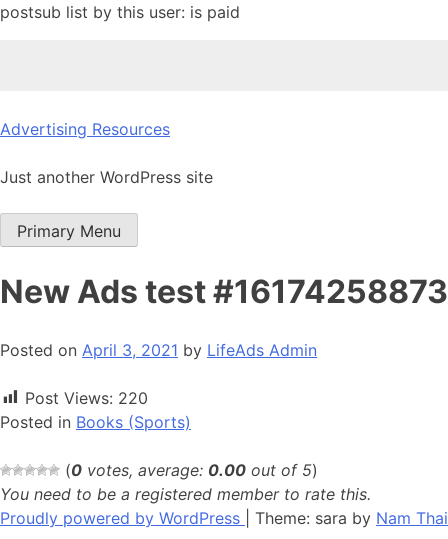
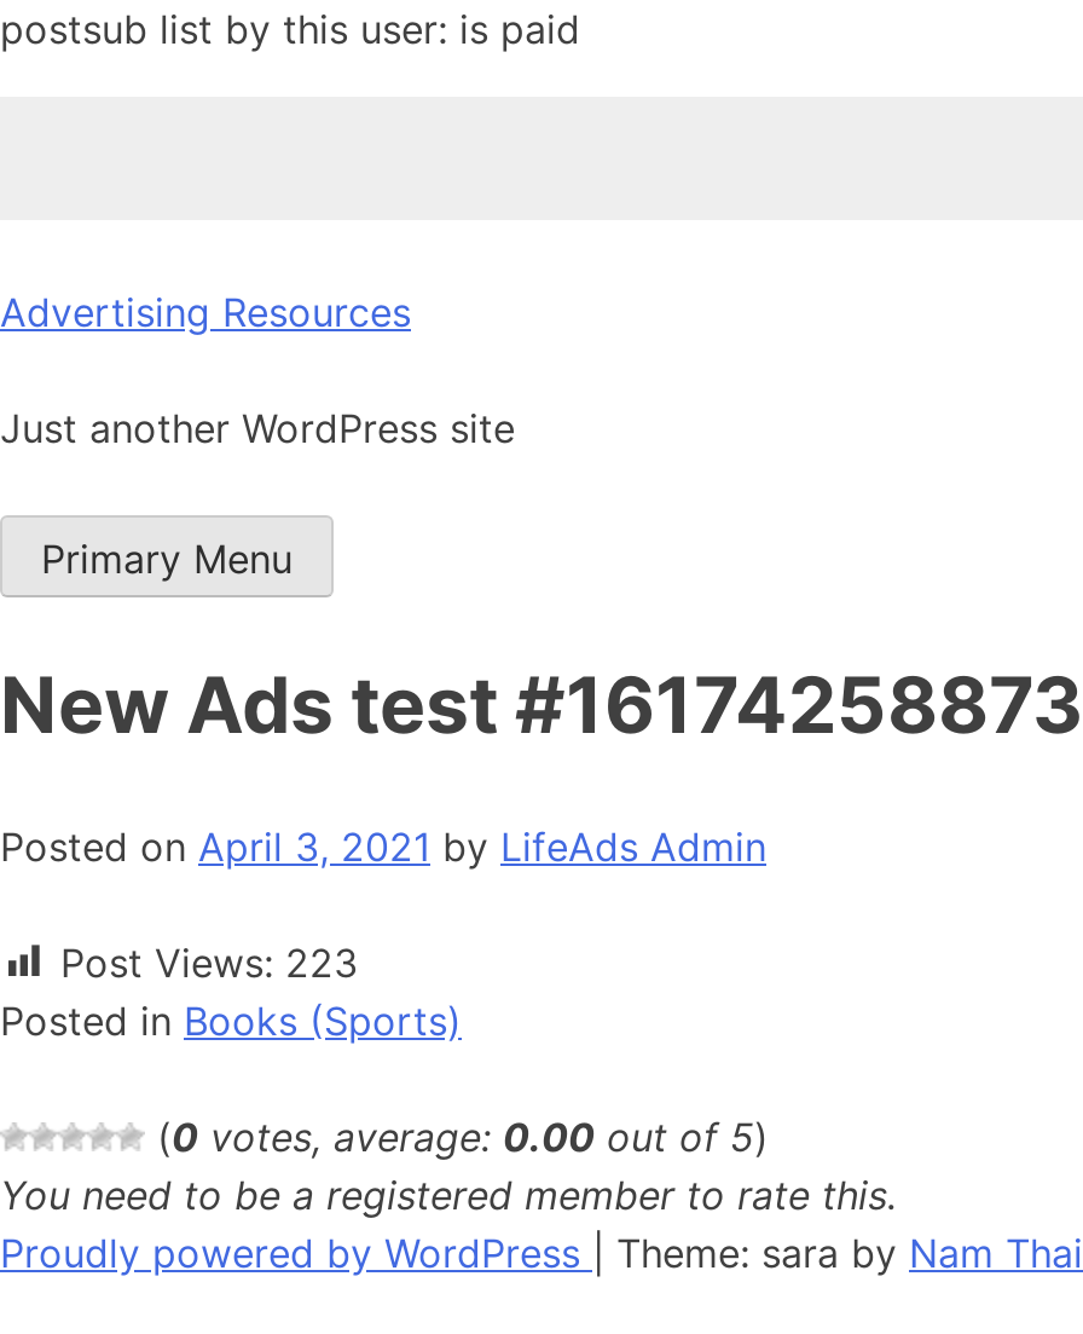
- Post Views: 220
+ Post Views: 223
